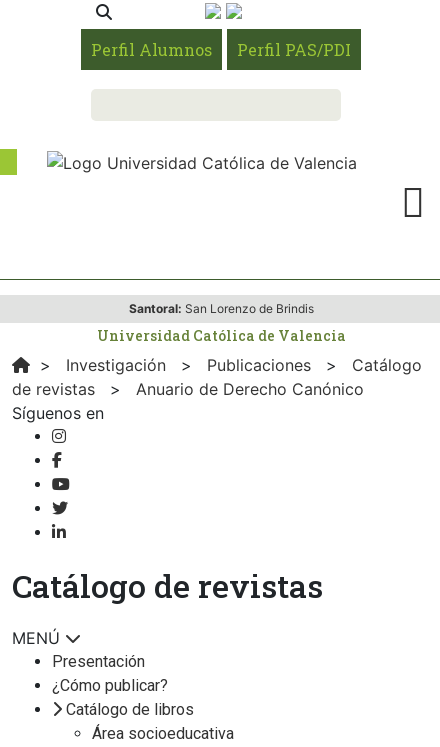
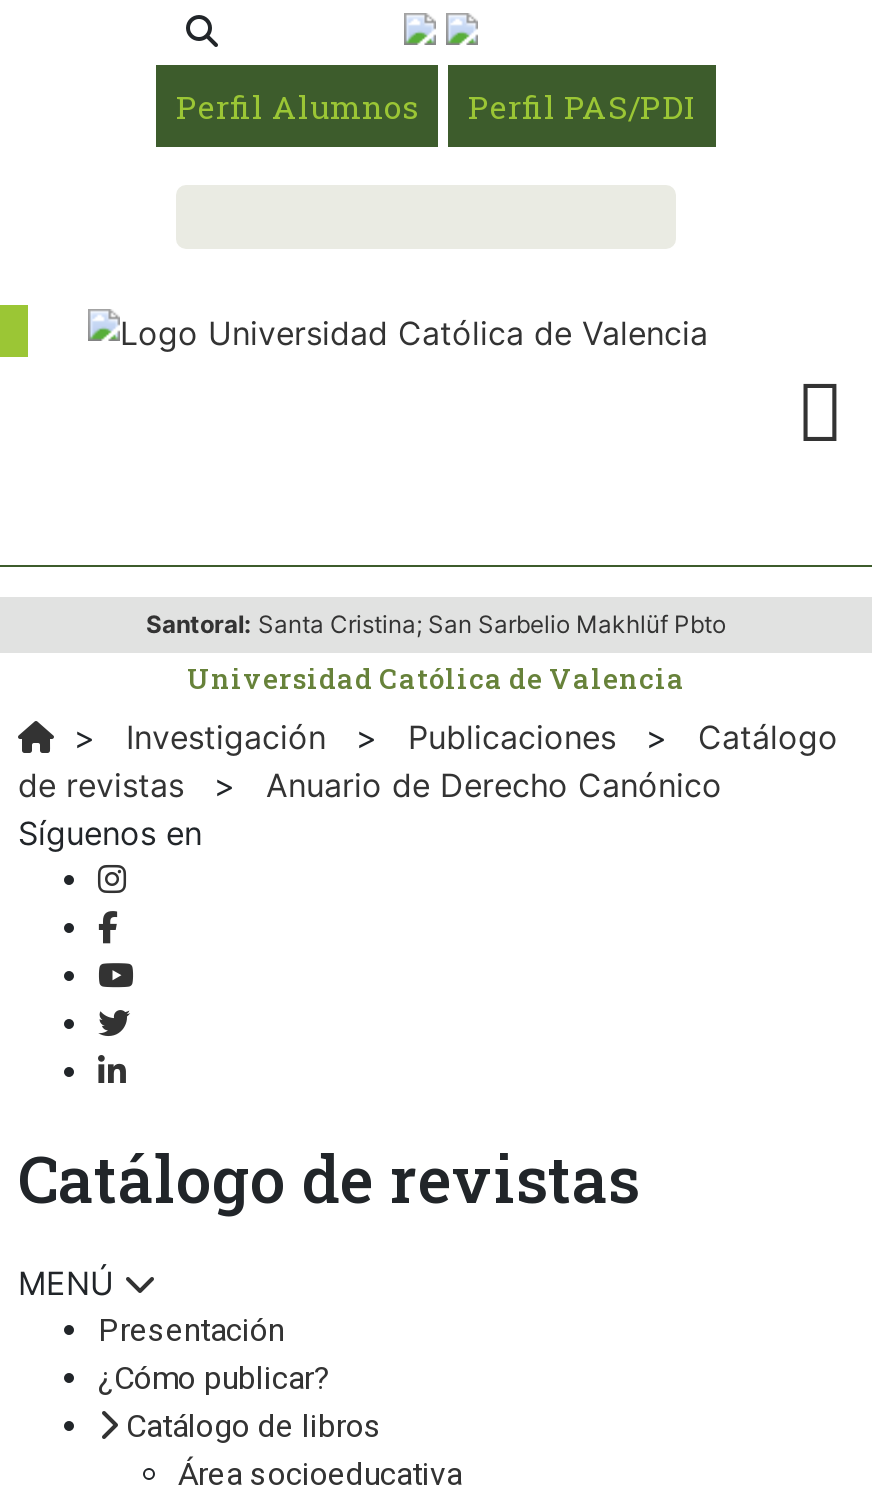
- Santoral: San Lorenzo de Brindis
+ Santoral: Santa Cristina; San Sarbelio Makhlüf Pbto
